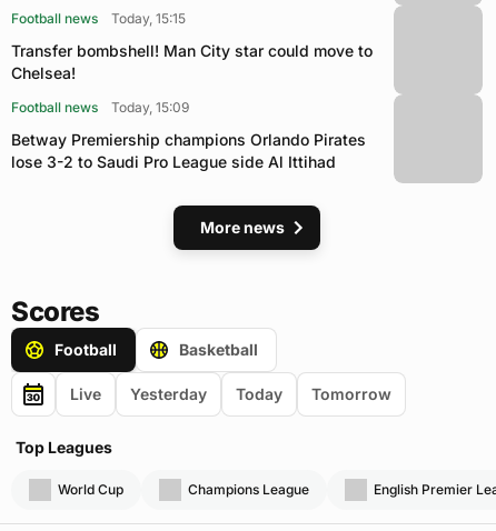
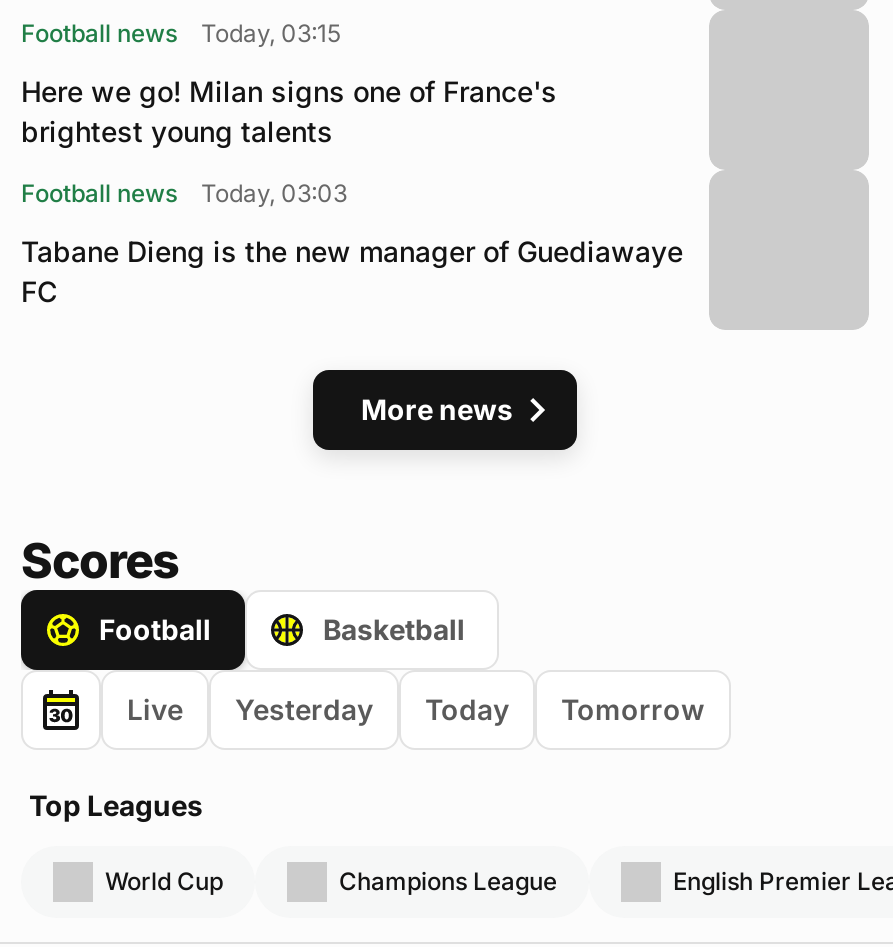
- Football news Today, 15:15
+ Football news Today, 03:15

- Transfer bombshell! Man City star could move to
- Chelsea!
+ Here we go! Milan signs one of France's
+ brightest young talents

- Football news Today, 15:09
+ Football news Today, 03:03

- Betway Premiership champions Orlando Pirates
- lose 3-2 to Saudi Pro League side Al Ittihad
+ Tabane Dieng is the new manager of Guediawaye
+ FC
